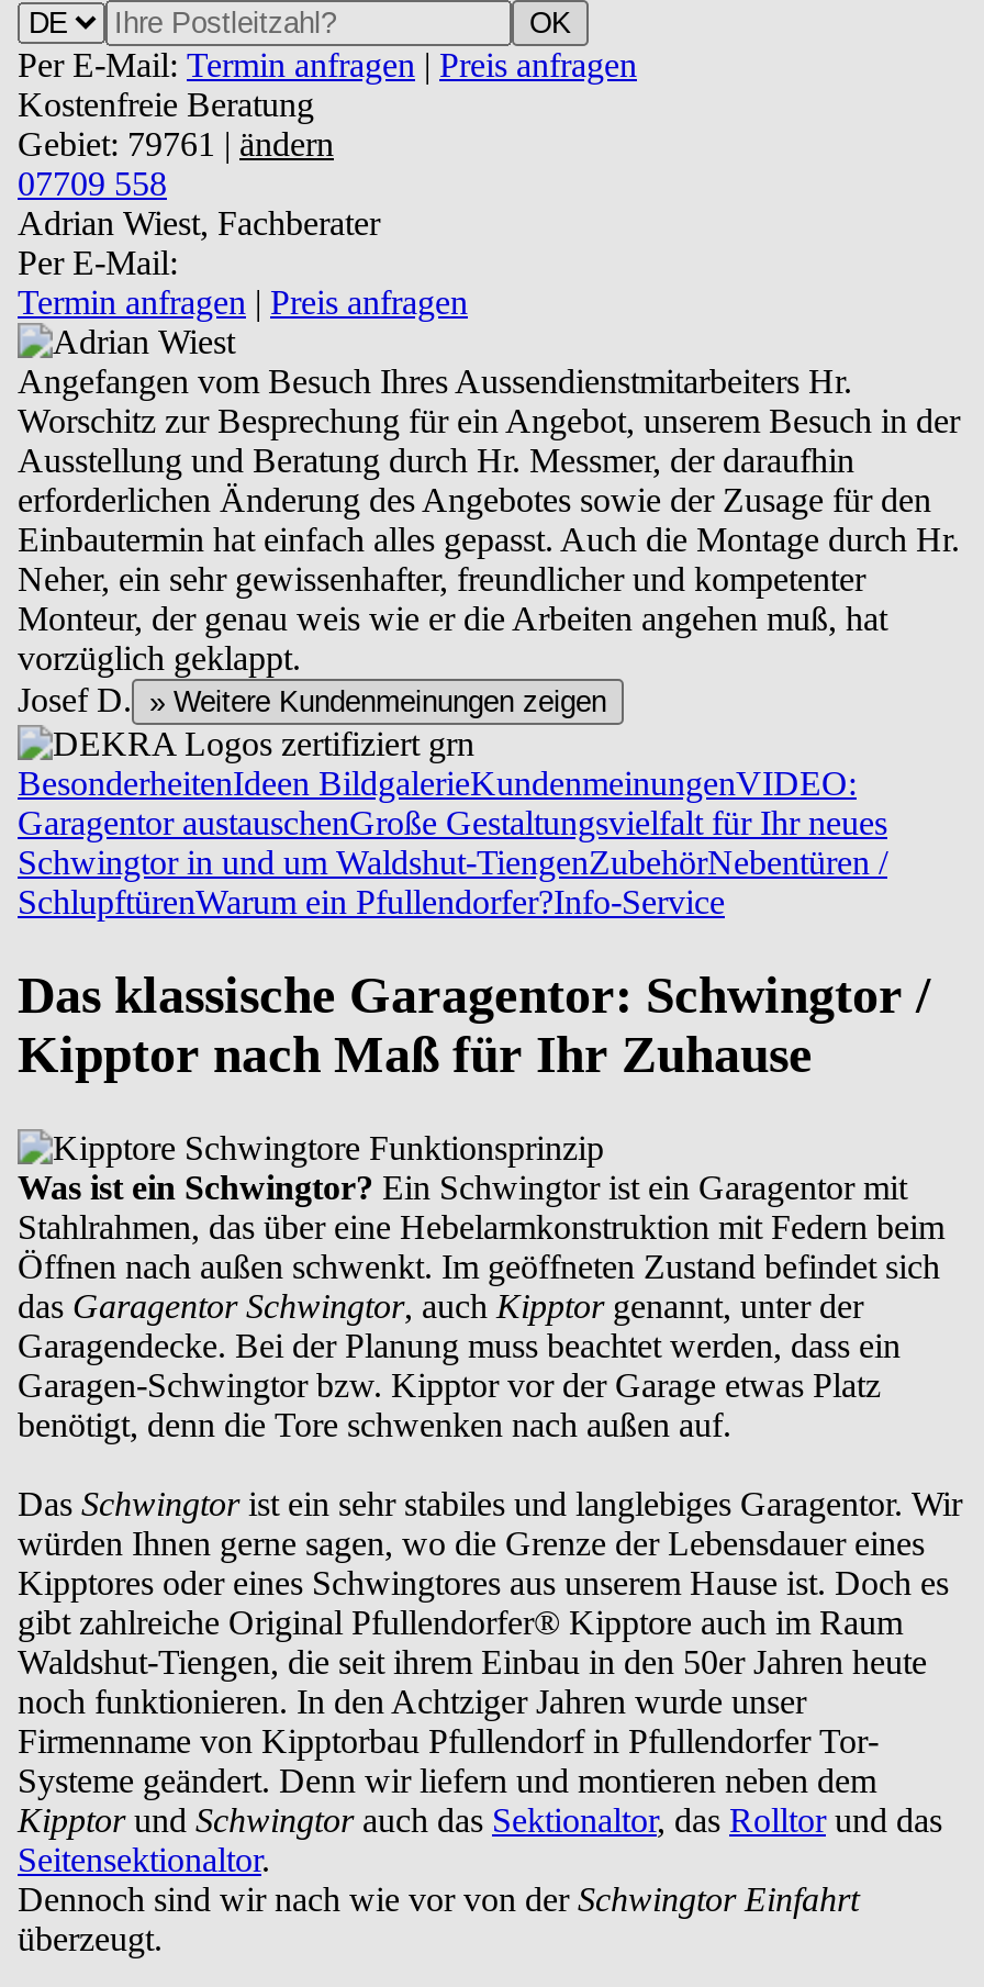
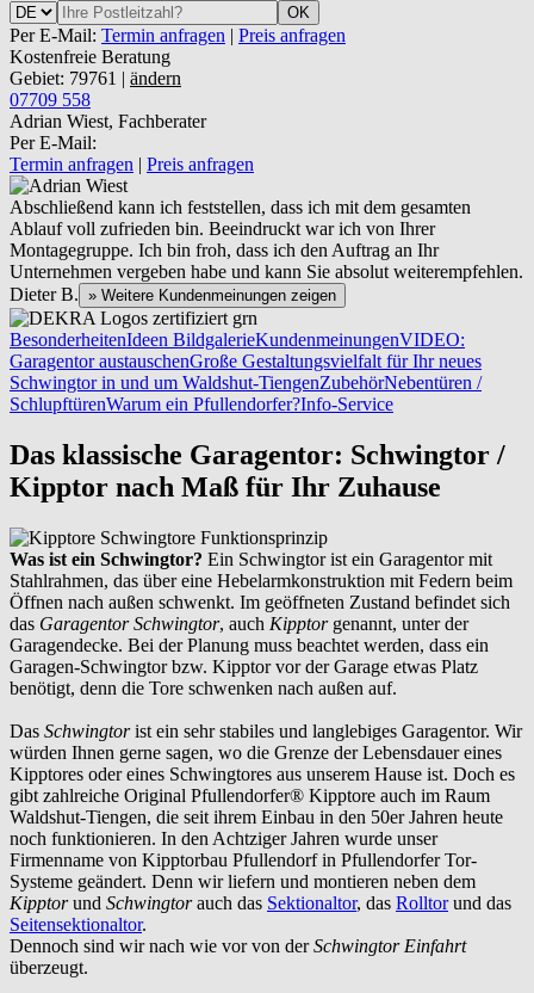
- Angefangen vom Besuch Ihres Aussendienstmitarbeiters Hr.
- Worschitz zur Besprechung für ein Angebot, unserem Besuch in der
- Ausstellung und Beratung durch Hr. Messmer, der daraufhin
- erforderlichen Änderung des Angebotes sowie der Zusage für den
- Einbautermin hat einfach alles gepasst. Auch die Montage durch Hr.
- Neher, ein sehr gewissenhafter, freundlicher und kompetenter
- Monteur, der genau weis wie er die Arbeiten angehen muß, hat
- vorzüglich geklappt.
- Josef D. » Weitere Kundenmeinungen zeigen
+ Abschließend kann ich feststellen, dass ich mit dem gesamten
+ Ablauf voll zufrieden bin. Beeindruckt war ich von Ihrer
+ Montagegruppe. Ich bin froh, dass ich den Auftrag an Ihr
+ Unternehmen vergeben habe und kann Sie absolut weiterempfehlen.
+ Dieter B. » Weitere Kundenmeinungen zeigen
